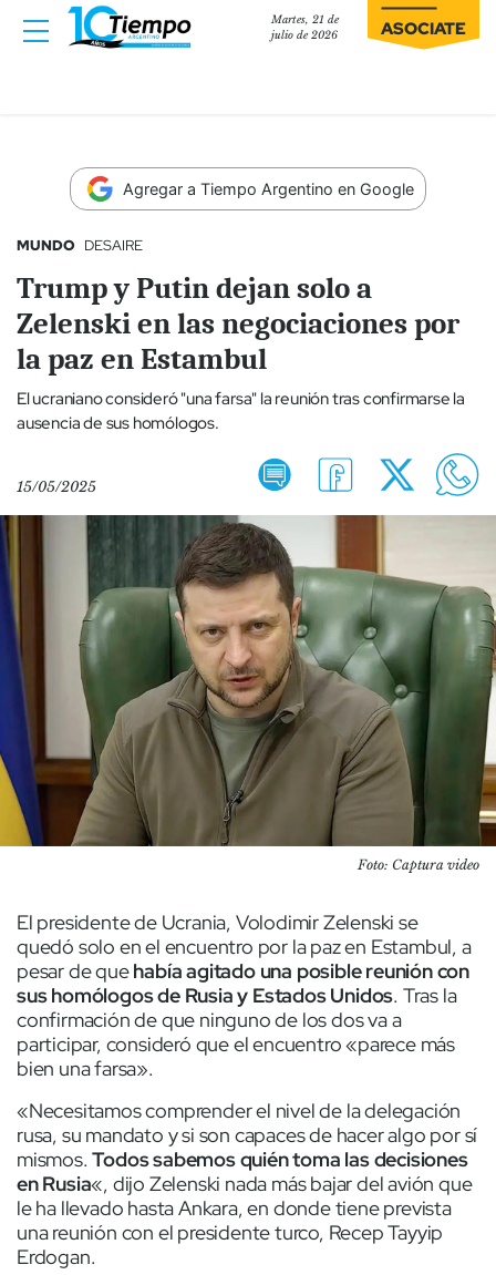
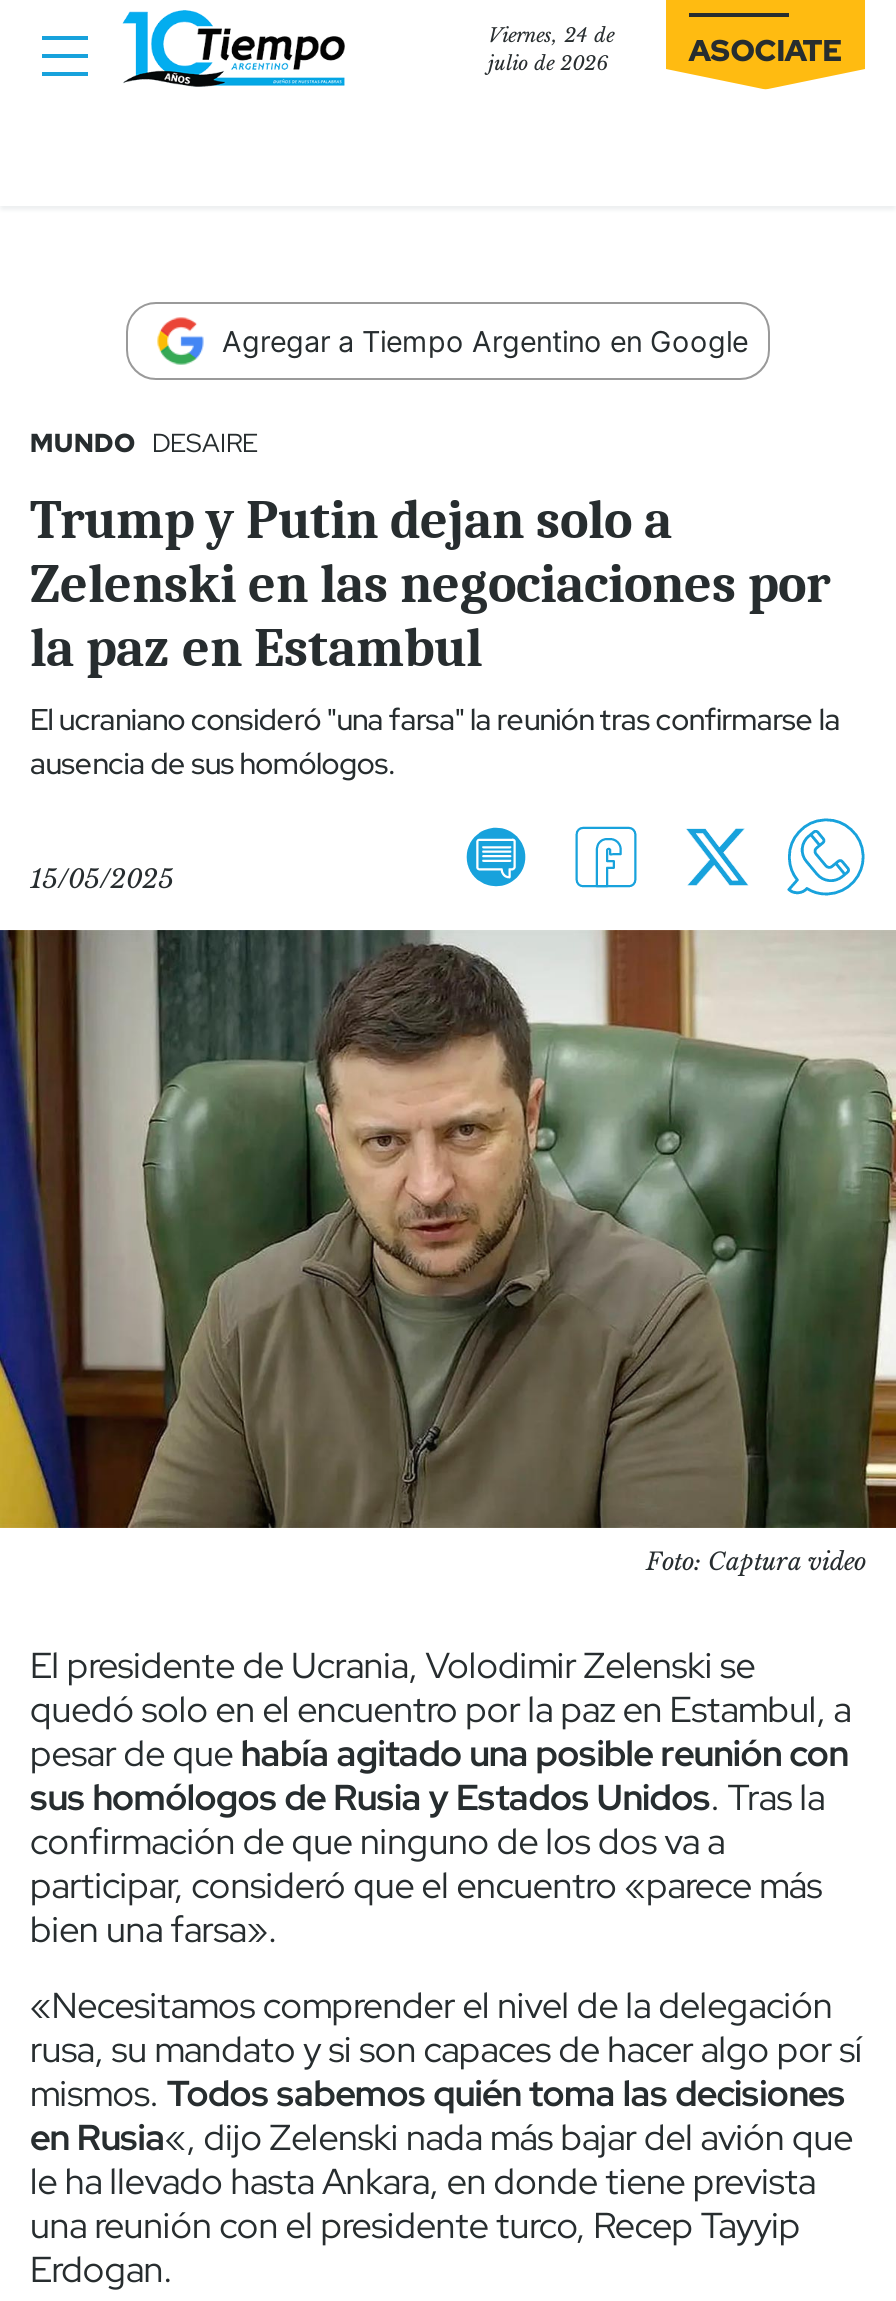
- Martes, 21 de
+ Viernes, 24 de
